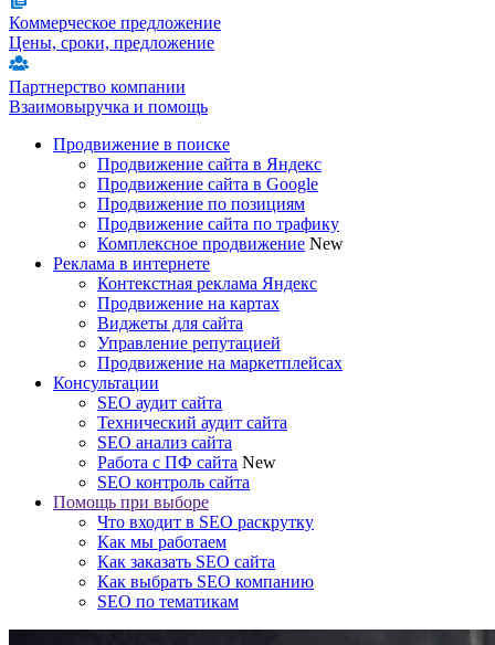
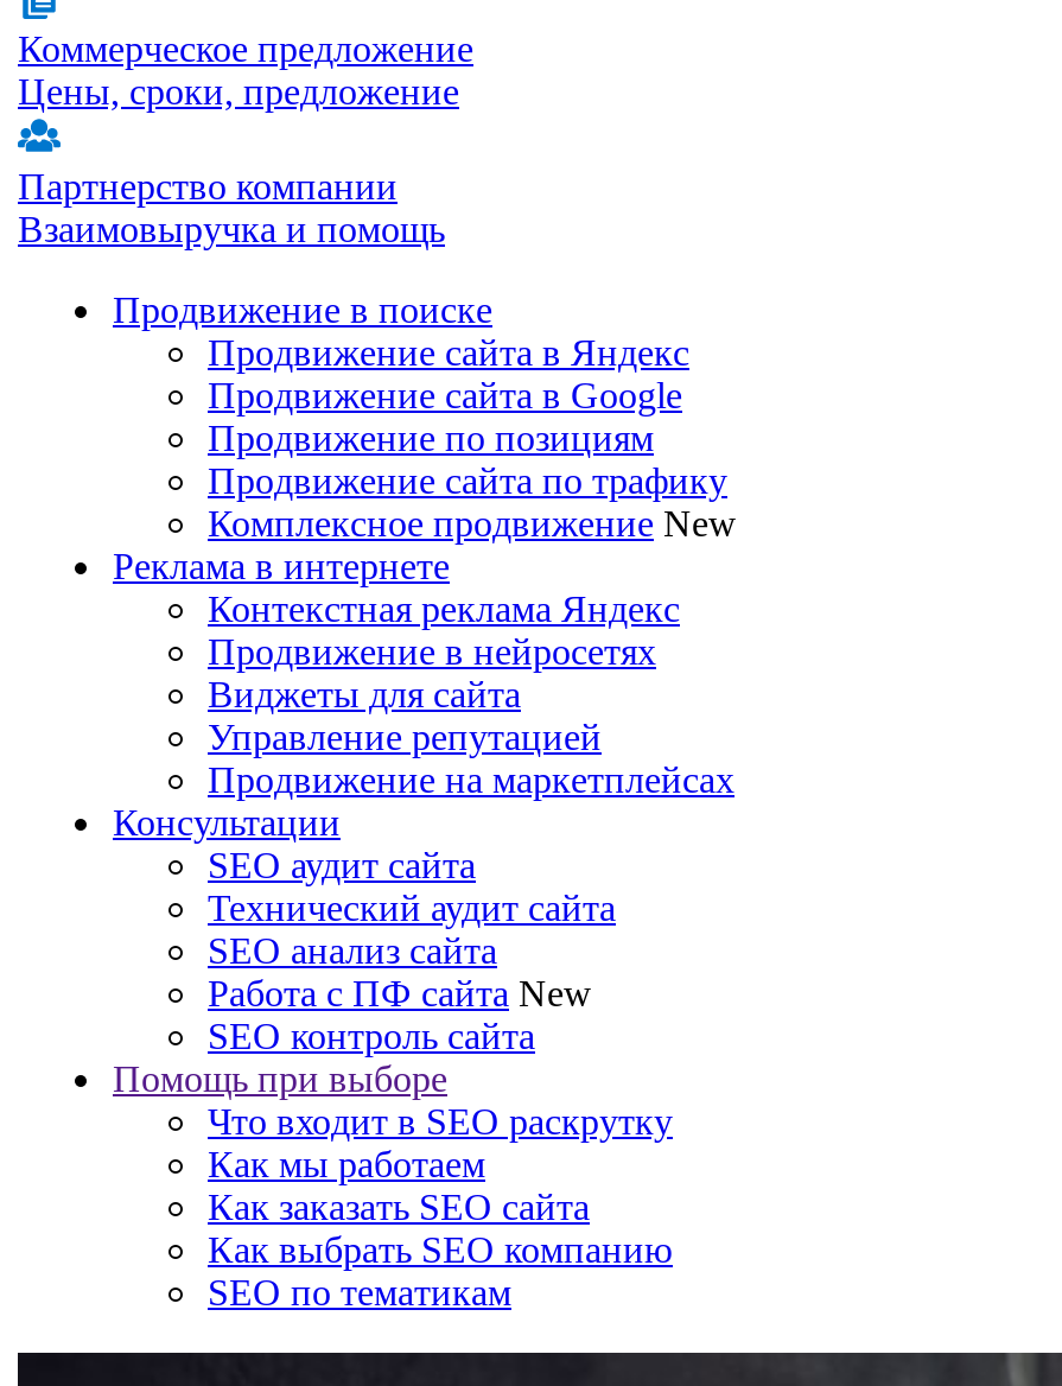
- Продвижение на картах
+ Продвижение в нейросетях
